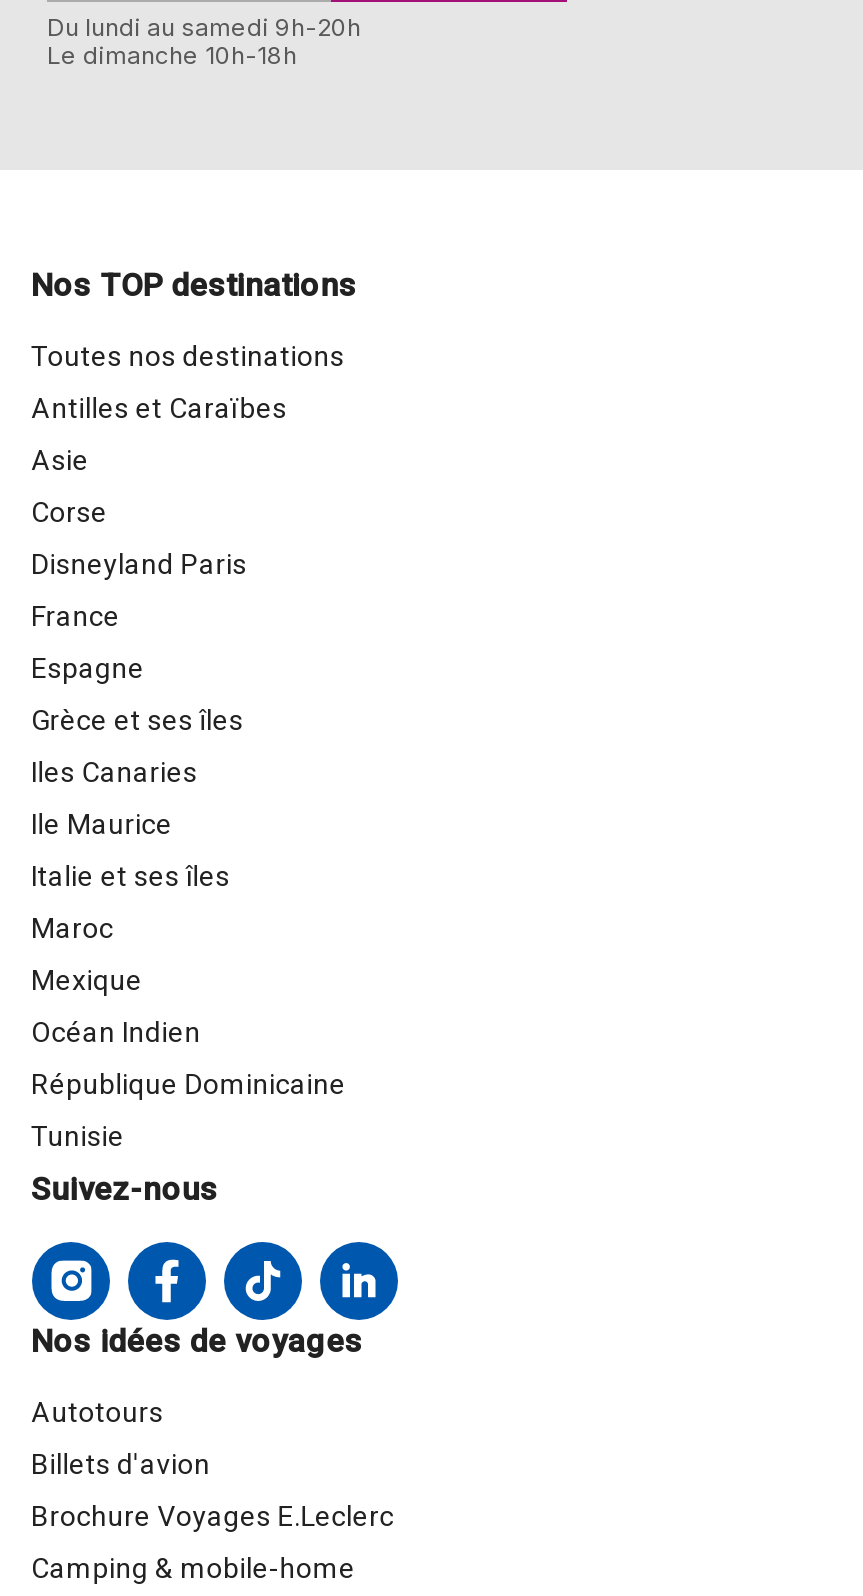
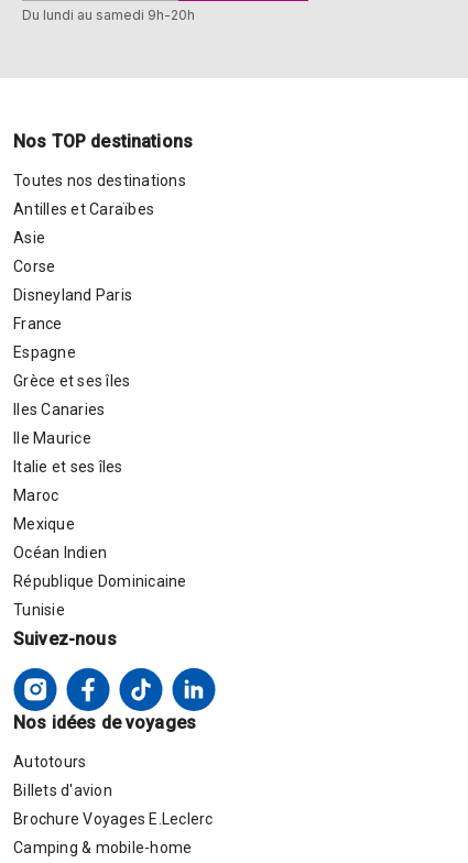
- Le dimanche 10h-18h
